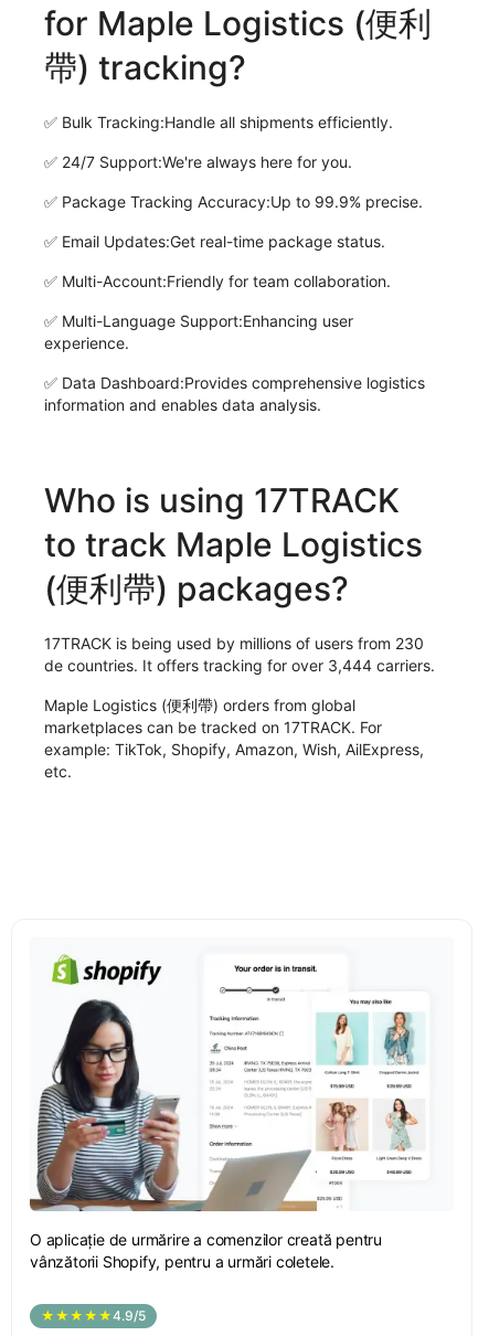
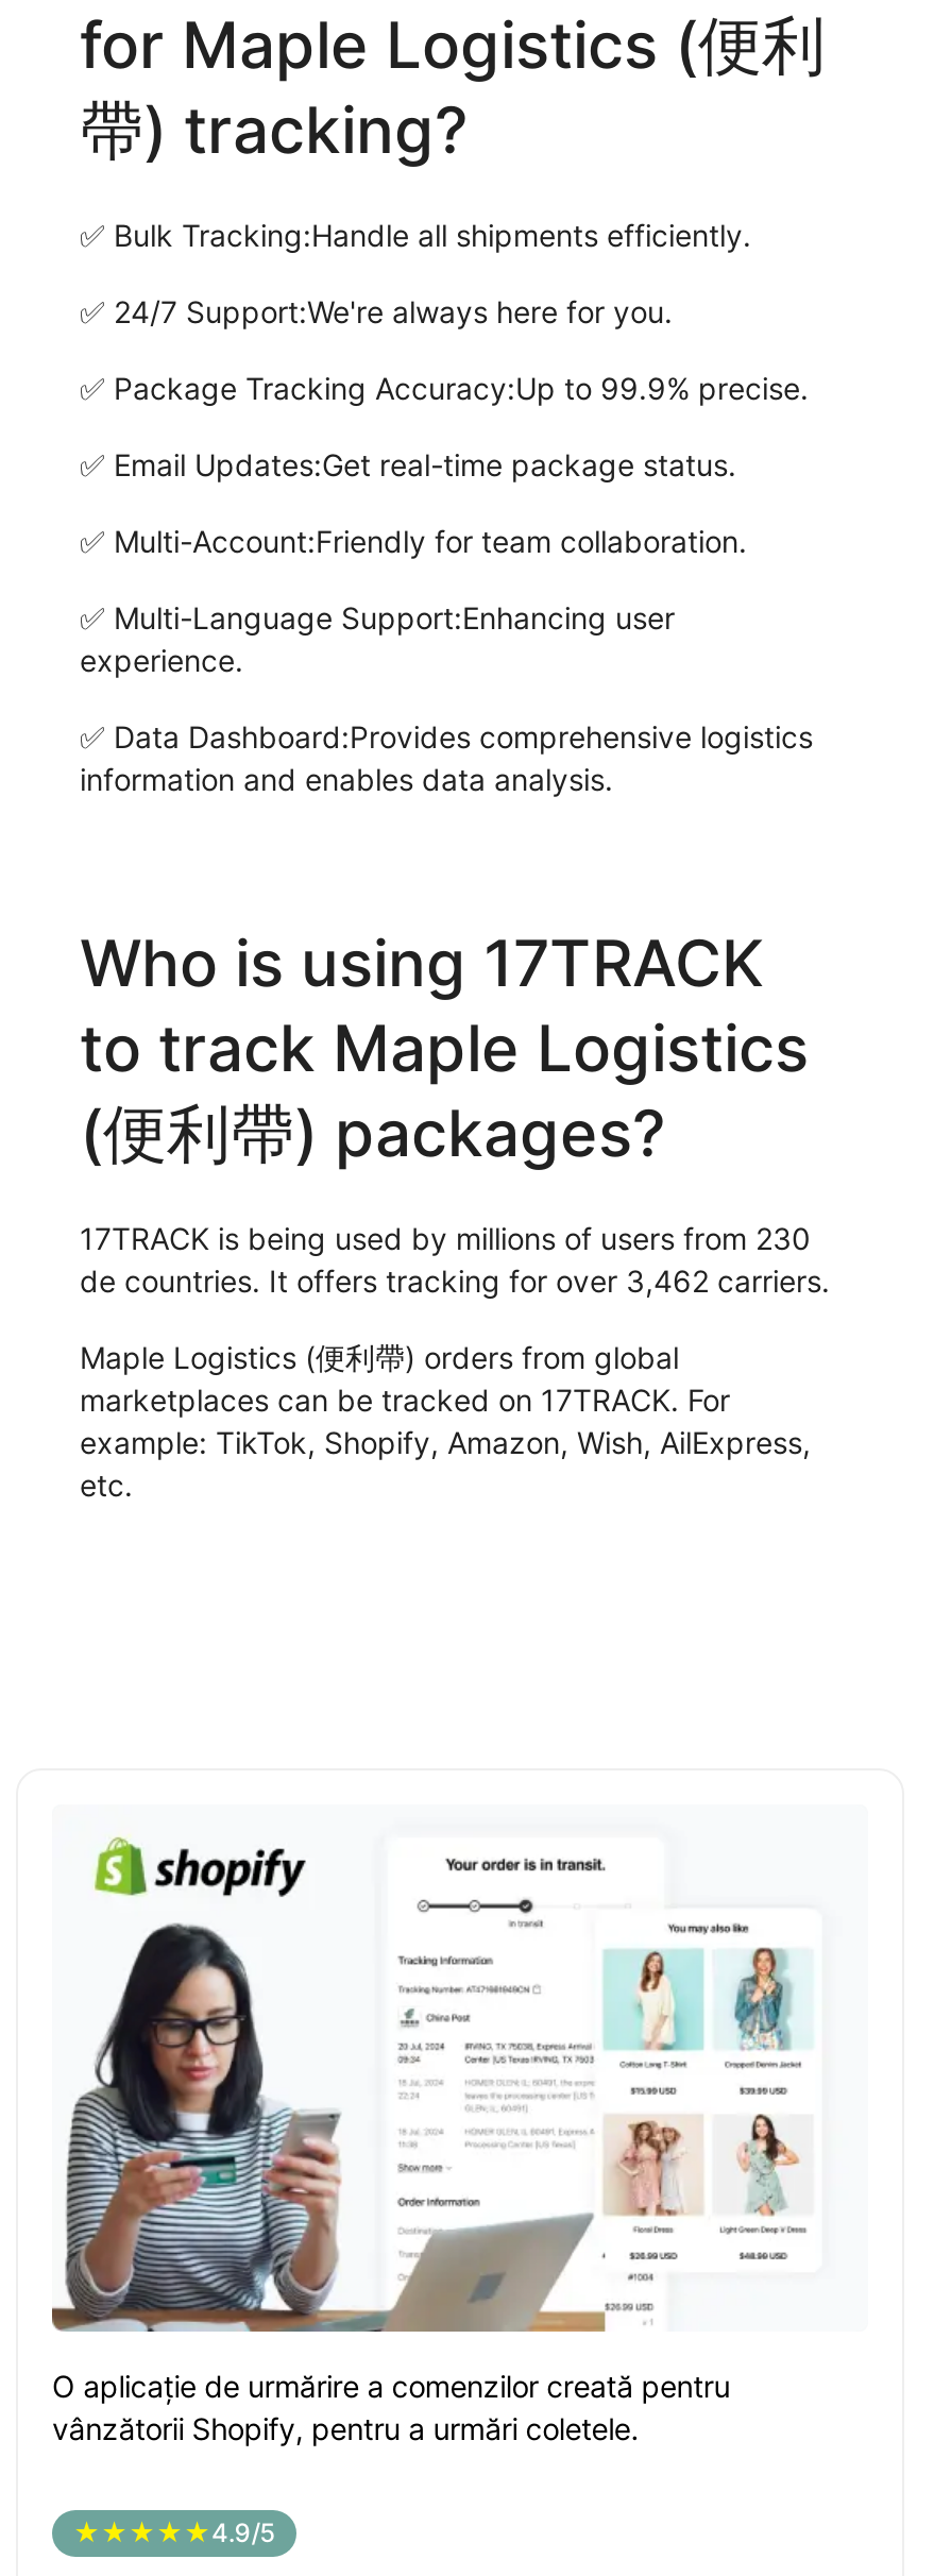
- de countries. It offers tracking for over 3,444 carriers.
+ de countries. It offers tracking for over 3,462 carriers.
